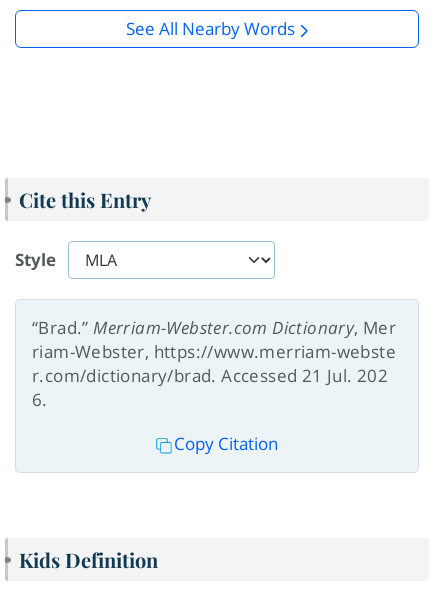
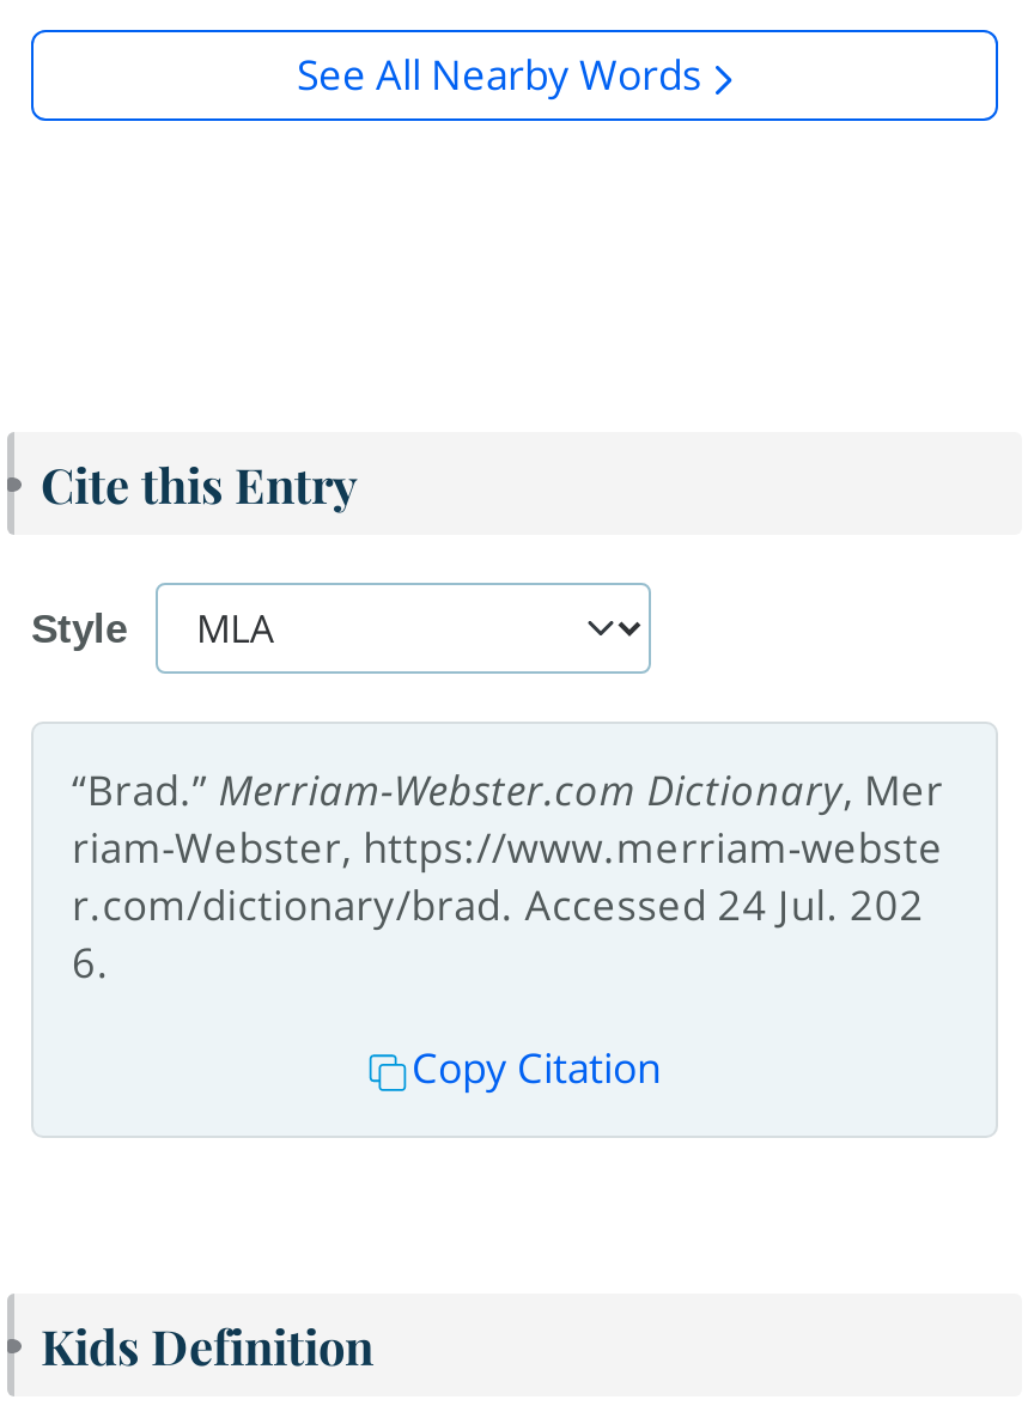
- r.com/dictionary/brad. Accessed 21 Jul. 202
+ r.com/dictionary/brad. Accessed 24 Jul. 202
